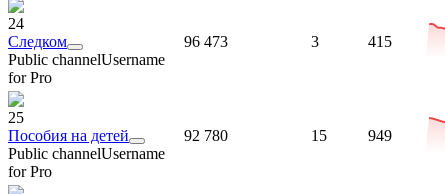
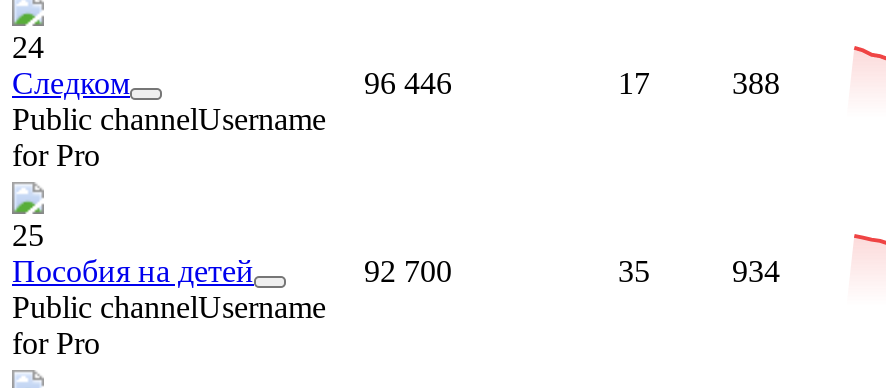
- 96 473
+ 96 446

- 3
+ 17

- 415
+ 388

- 92 780
+ 92 700

- 15
+ 35

- 949
+ 934
